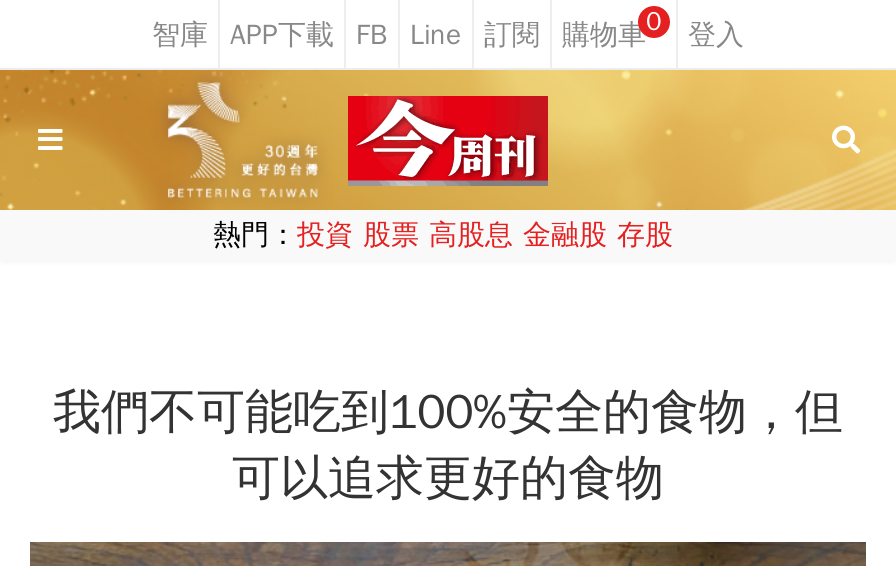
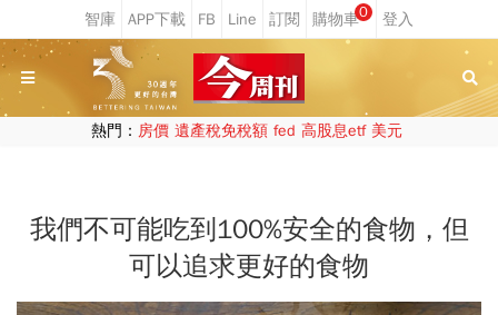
- 熱門：投資 股票 高股息 金融股 存股
+ 熱門：房價 遺產稅免稅額 fed 高股息etf 美元
